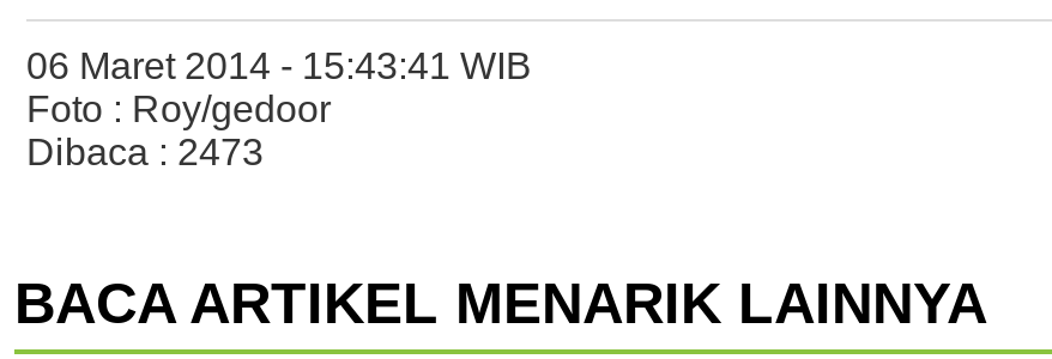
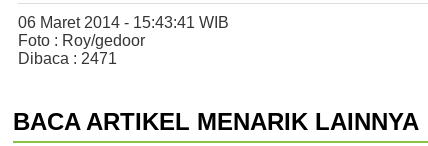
- Dibaca : 2473
+ Dibaca : 2471
